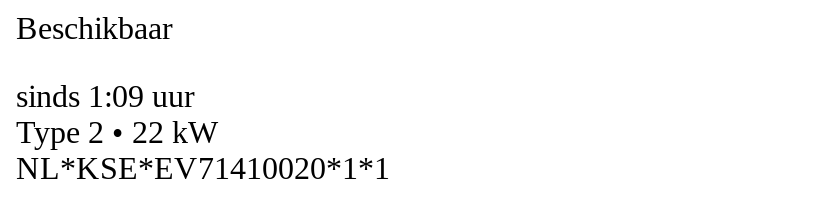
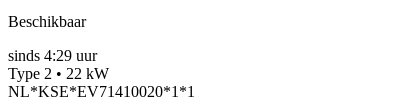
- sinds 1:09 uur
+ sinds 4:29 uur
